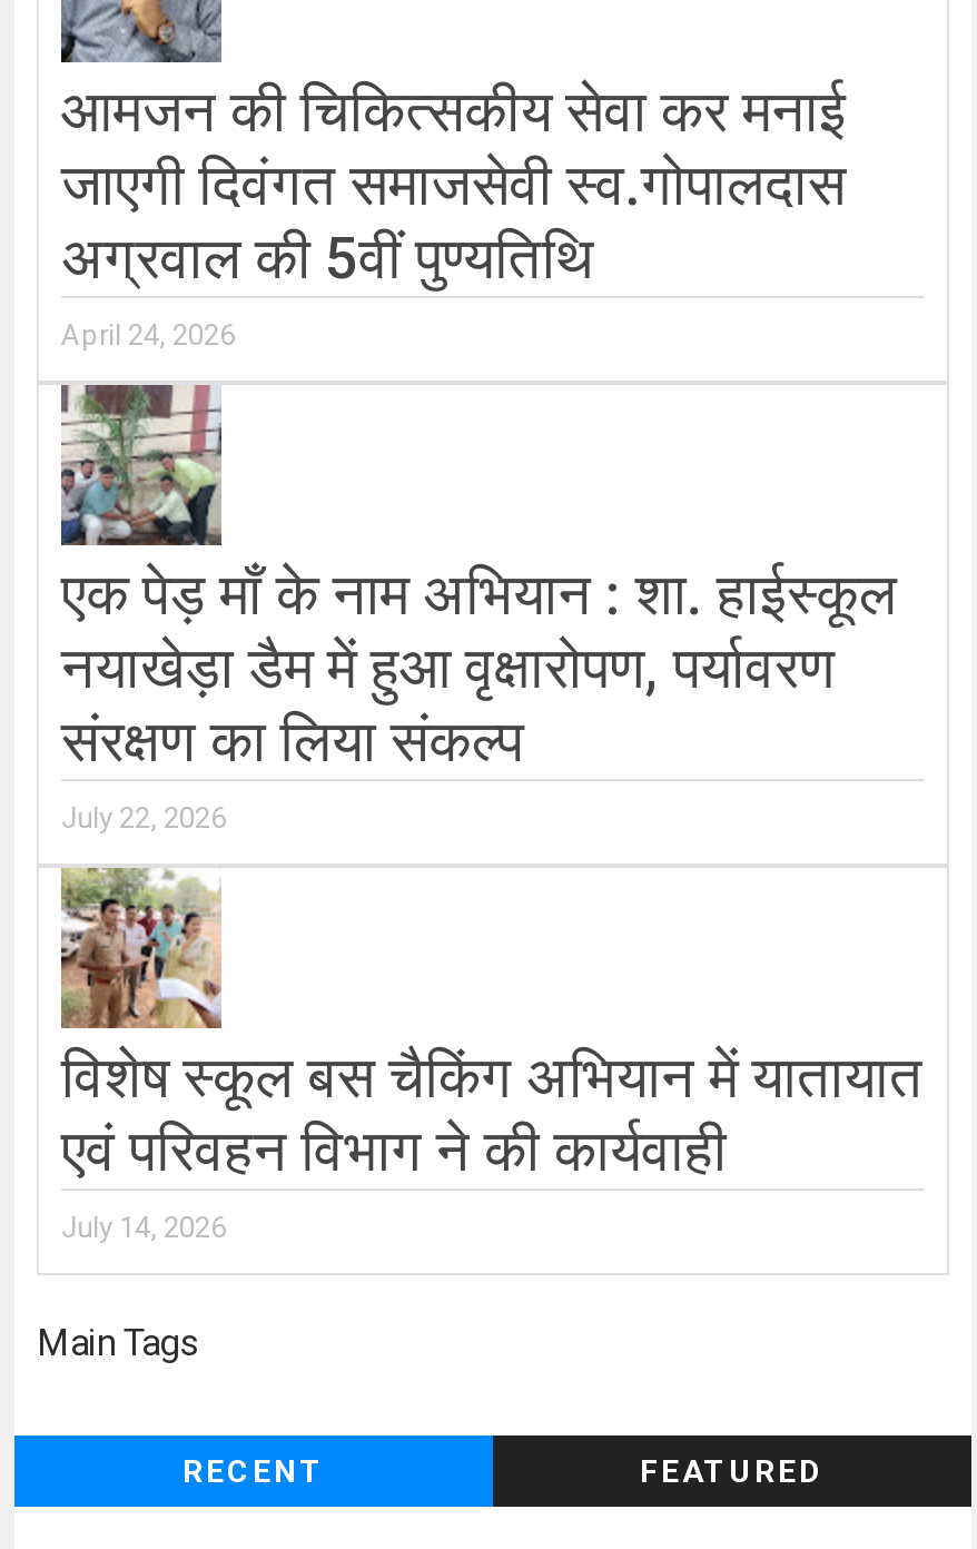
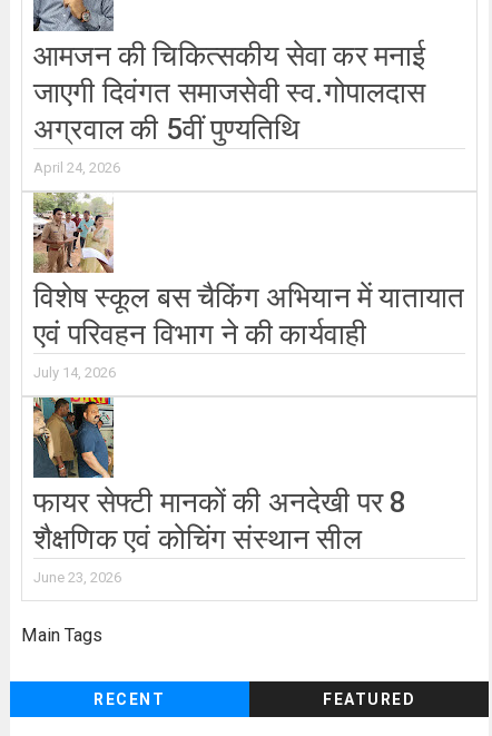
- [image]
- एक पेड़ माँ के नाम अभियान : शा. हाईस्कूल
- नयाखेड़ा डैम में हुआ वृक्षारोपण, पर्यावरण
- संरक्षण का लिया संकल्प
- July 22, 2026

moved up: [image] | विशेष स्कूल बस चैकिंग अभियान में यातायात | एवं परिवहन विभाग ने की कार्यवाही | July 14, 2026

+ [image]
+ फायर सेफ्टी मानकों की अनदेखी पर 8
+ शैक्षणिक एवं कोचिंग संस्थान सील
+ June 23, 2026
